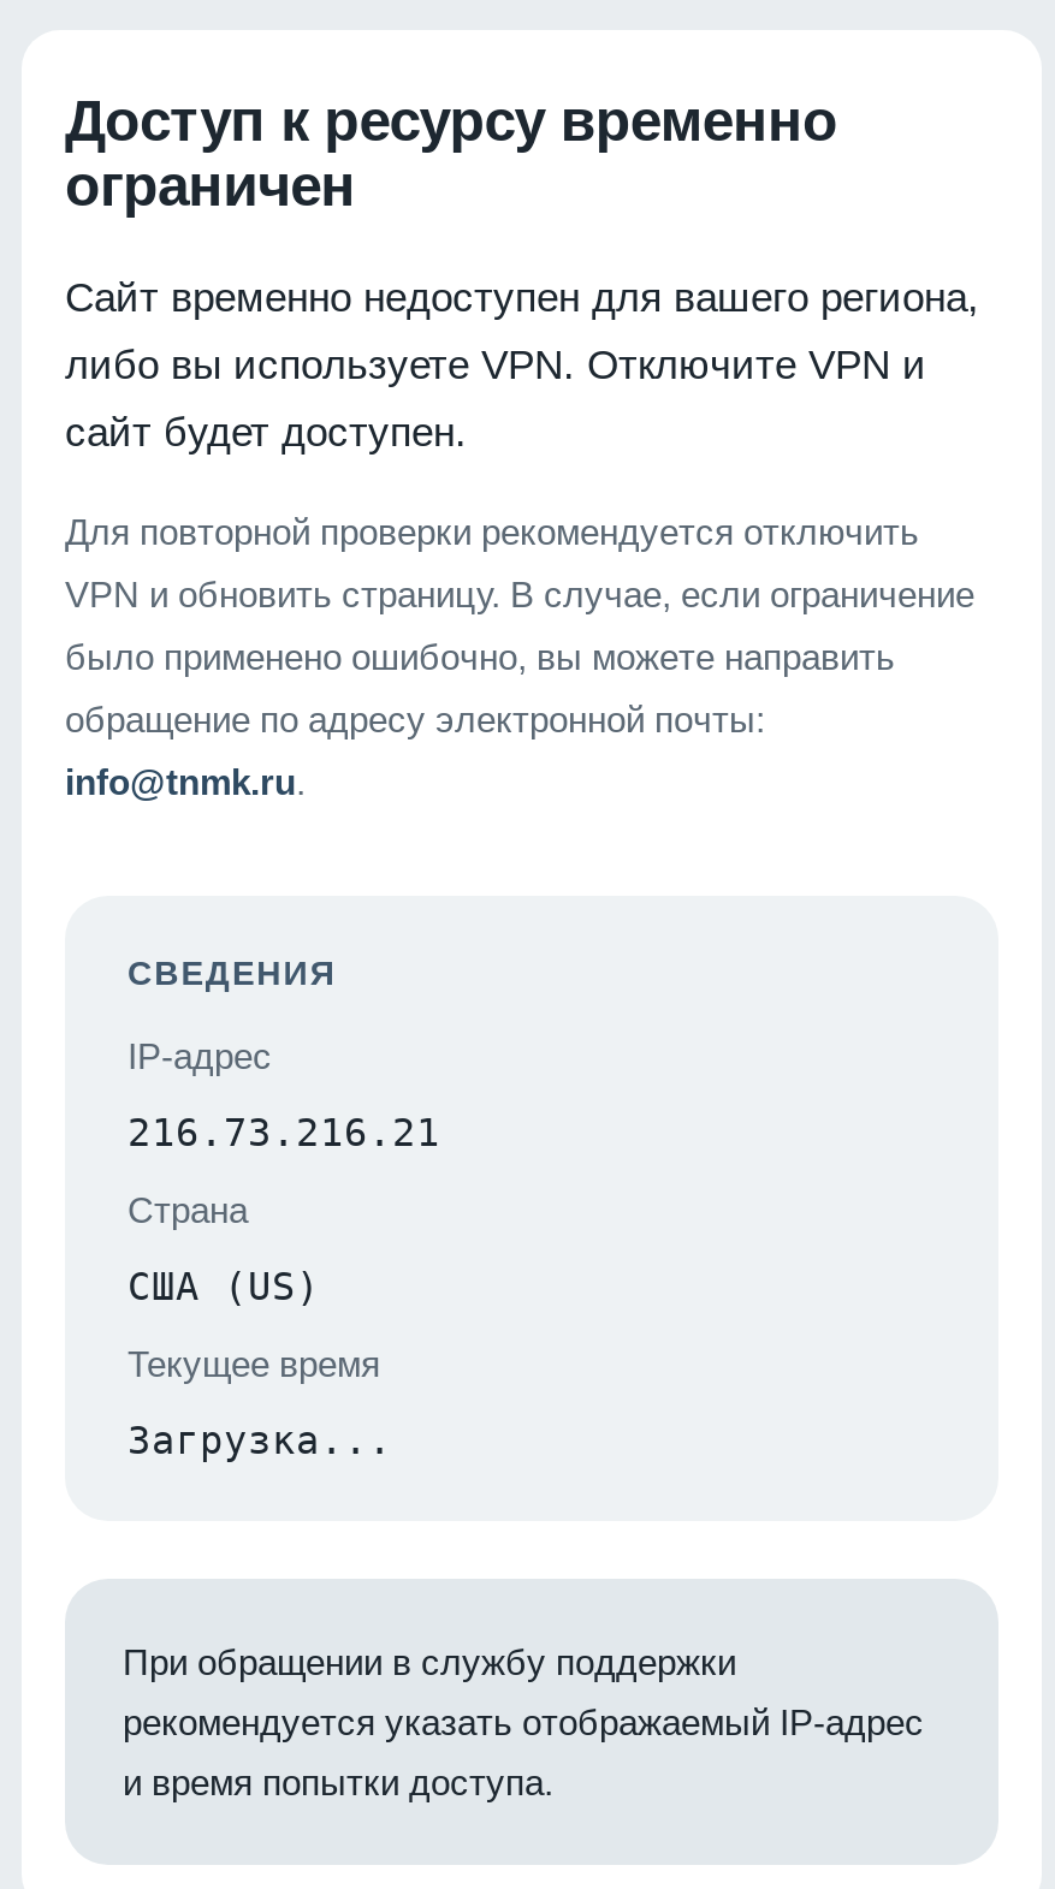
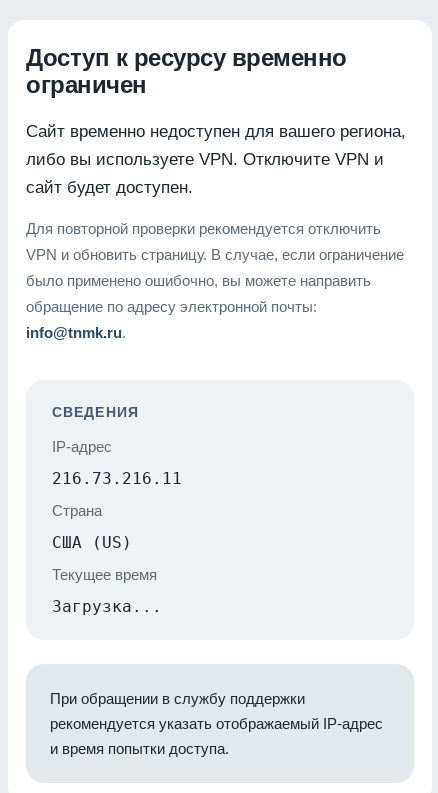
- 216.73.216.21
+ 216.73.216.11
